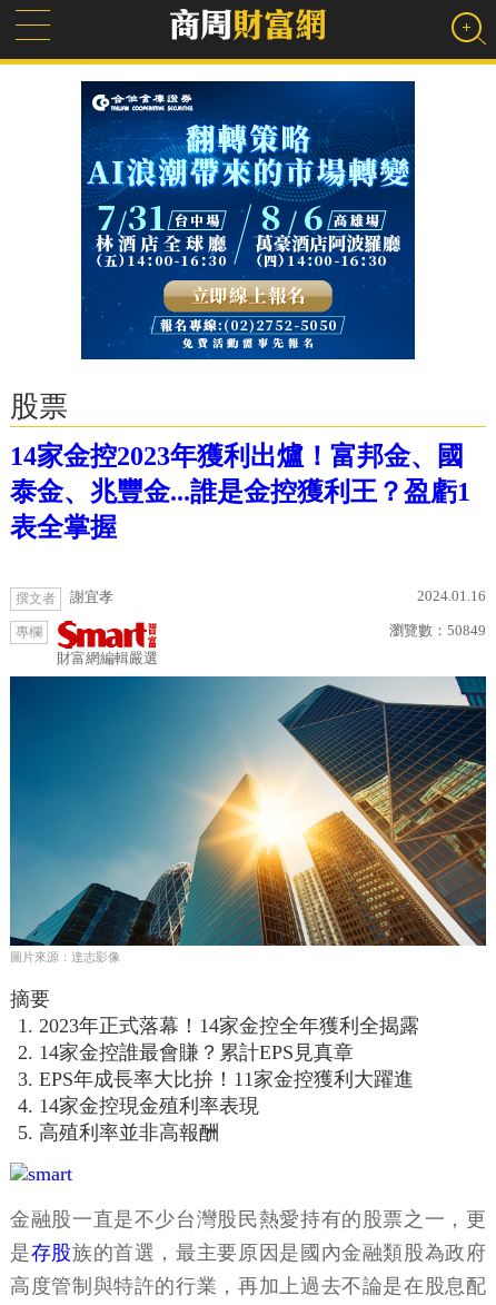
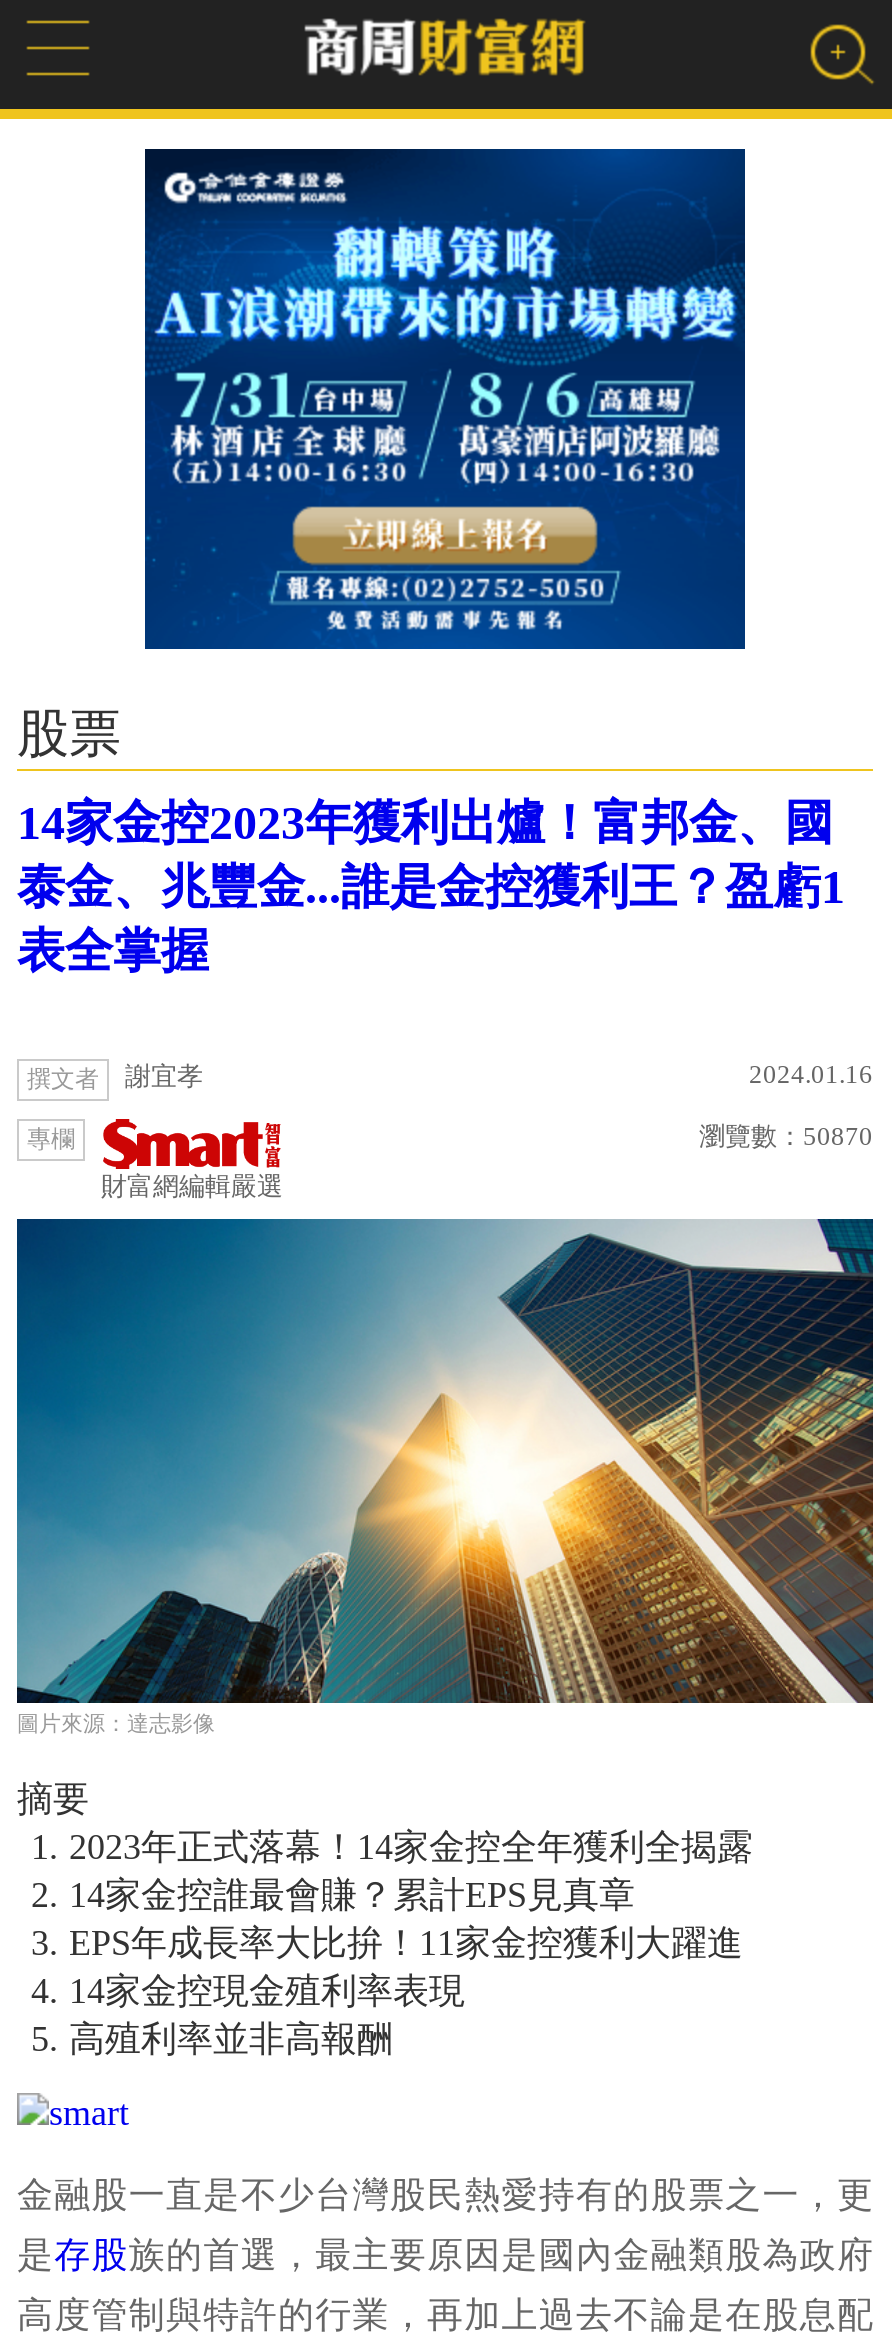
- 瀏覽數：50849
+ 瀏覽數：50870
